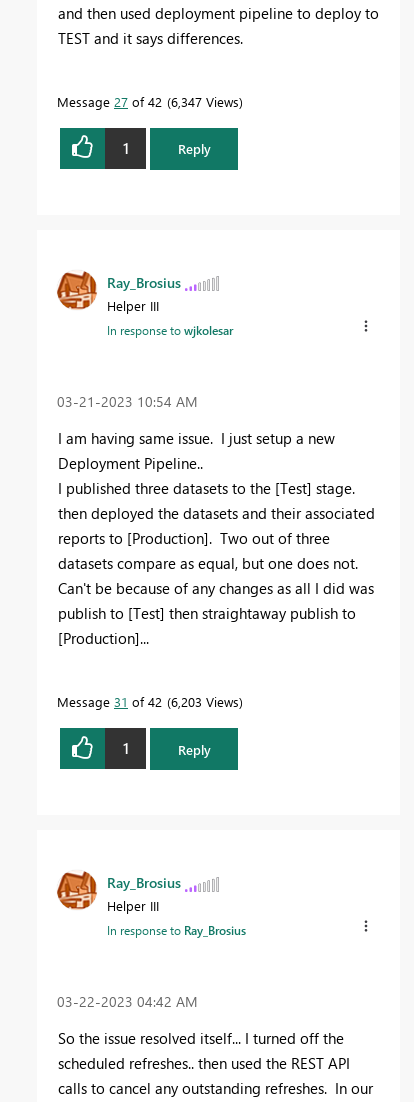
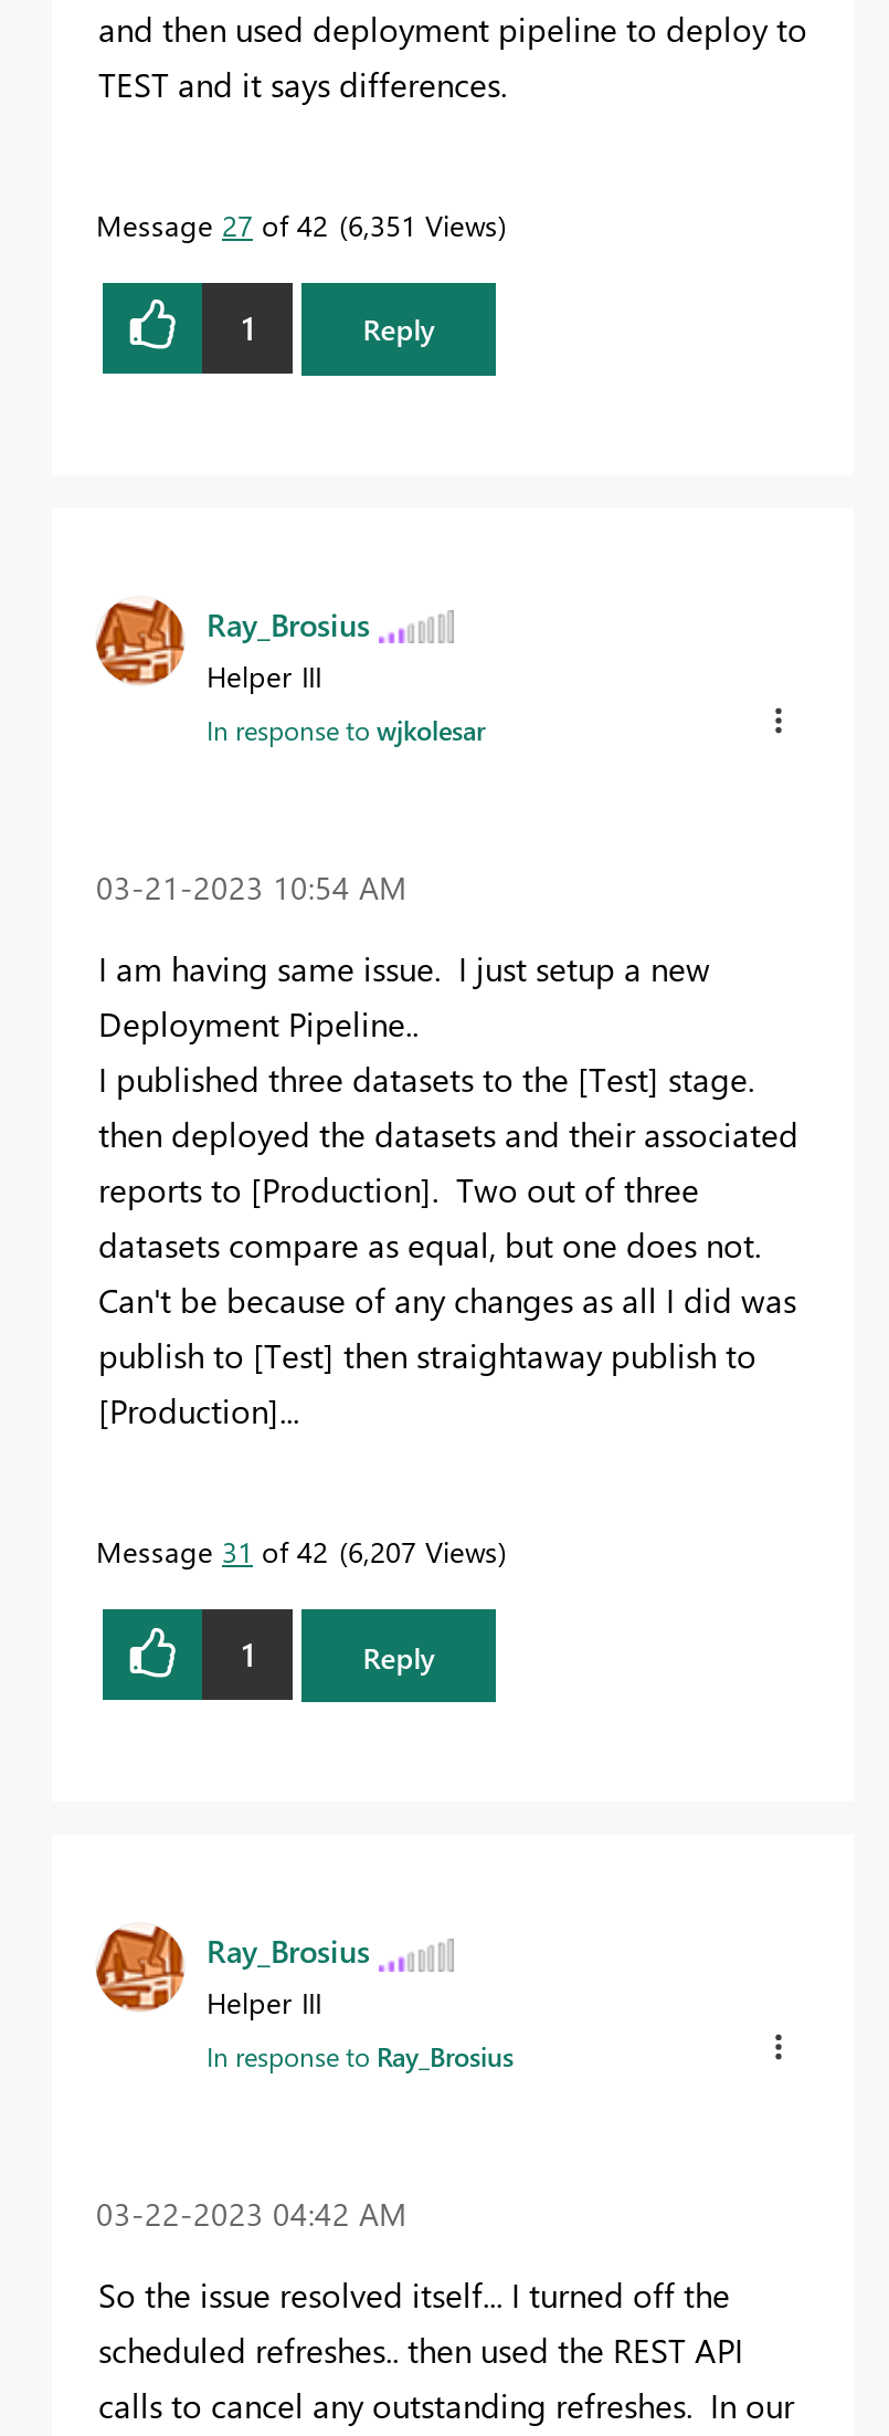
- Message 27 of 42 6,347 Views
+ Message 27 of 42 6,351 Views

- Message 31 of 42 6,203 Views
+ Message 31 of 42 6,207 Views
